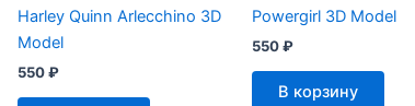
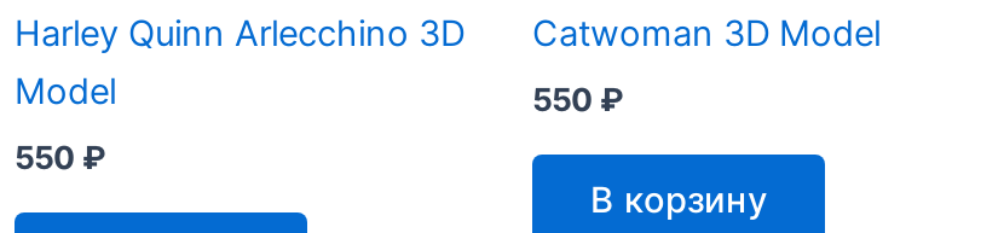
- Powergirl 3D Model
+ Catwoman 3D Model
